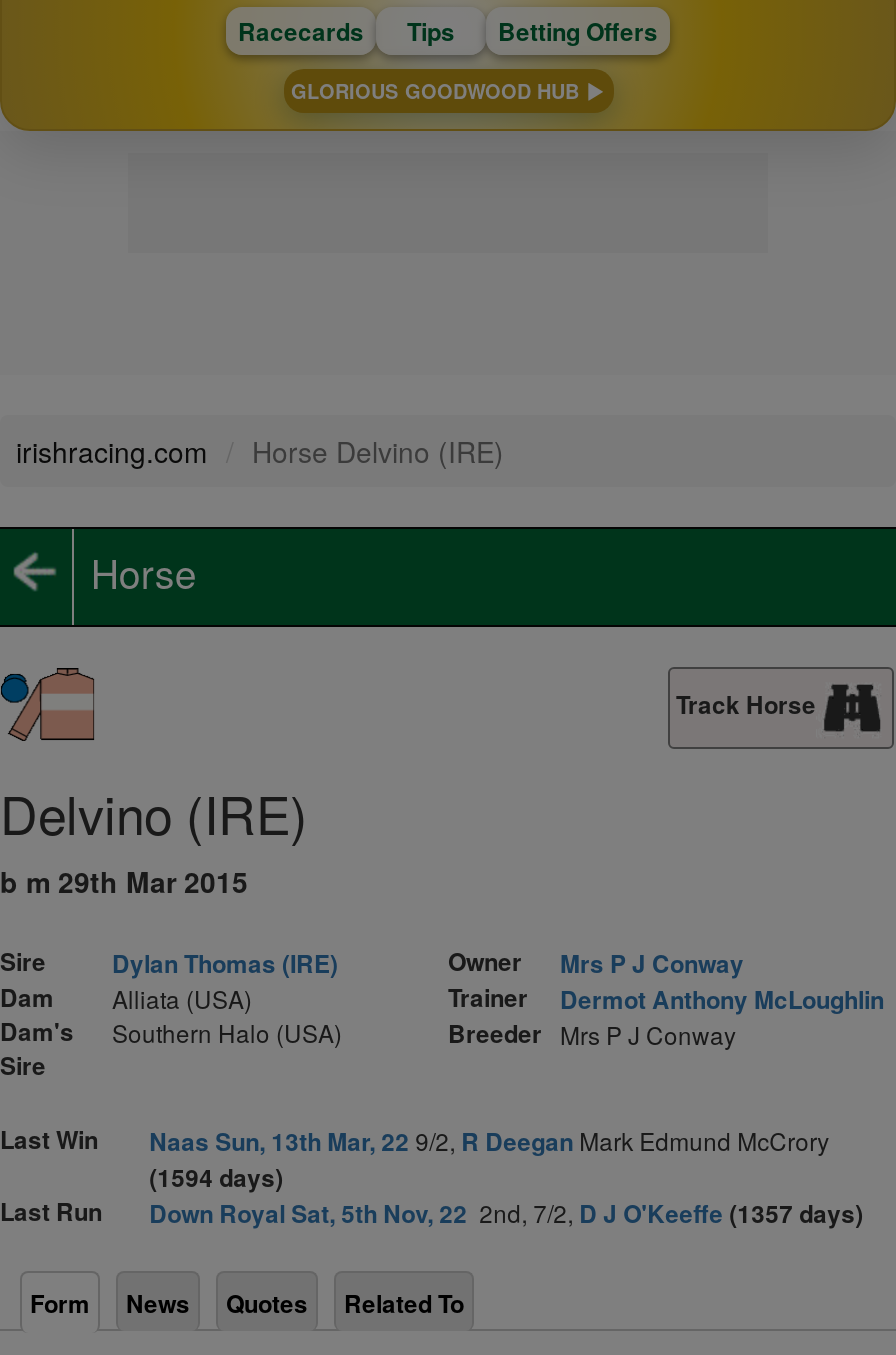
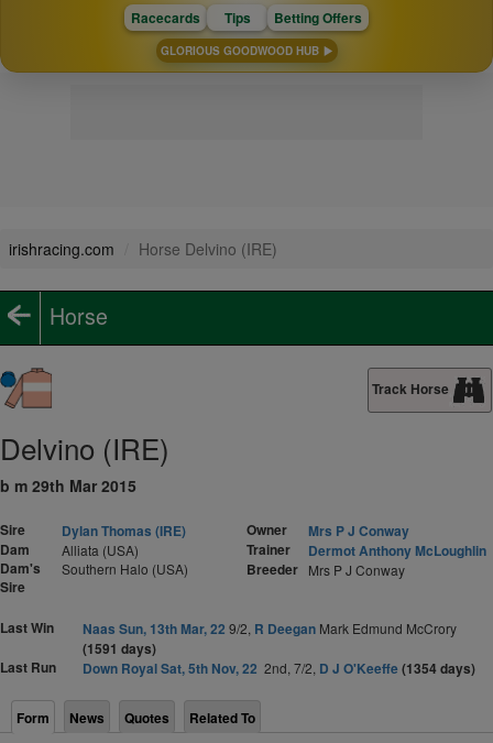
- (1594 days)
+ (1591 days)

- Down Royal Sat, 5th Nov, 22 2nd, 7/2, D J O'Keeffe (1357 days)
+ Down Royal Sat, 5th Nov, 22 2nd, 7/2, D J O'Keeffe (1354 days)
